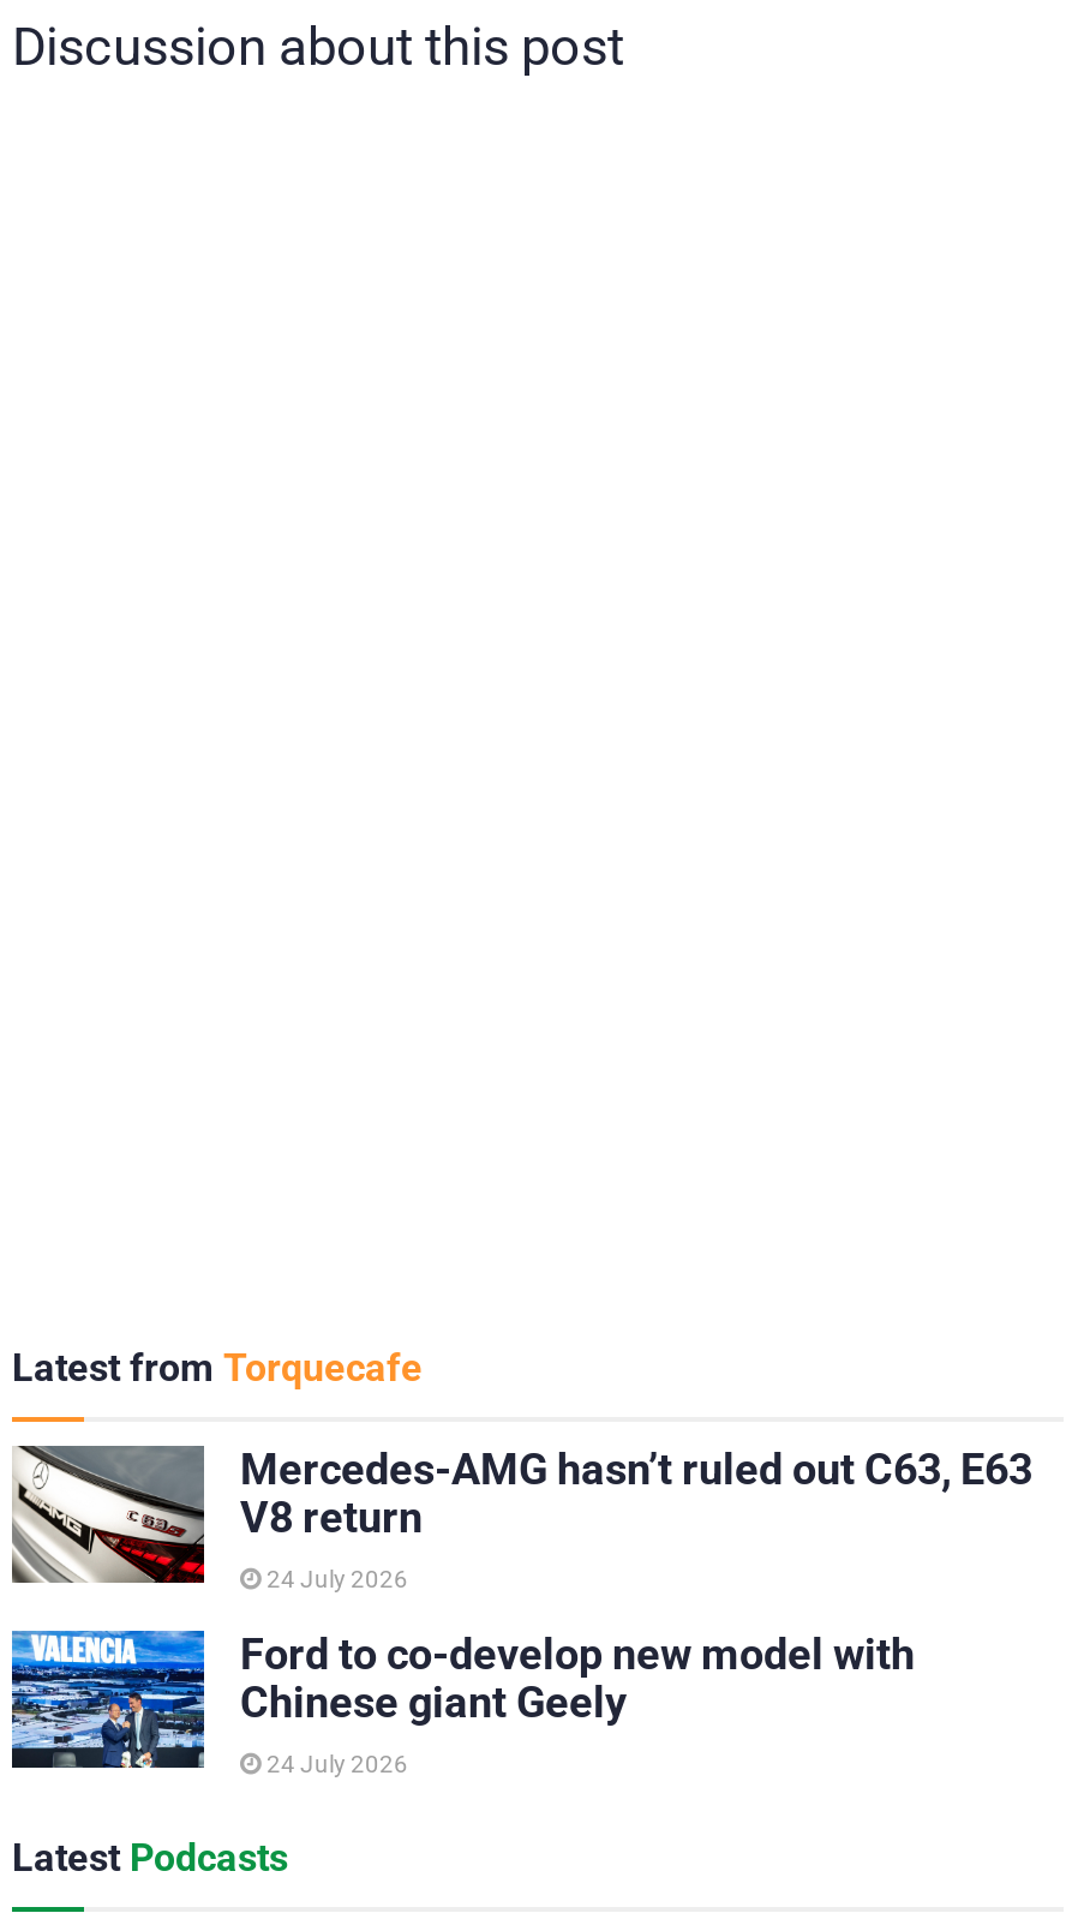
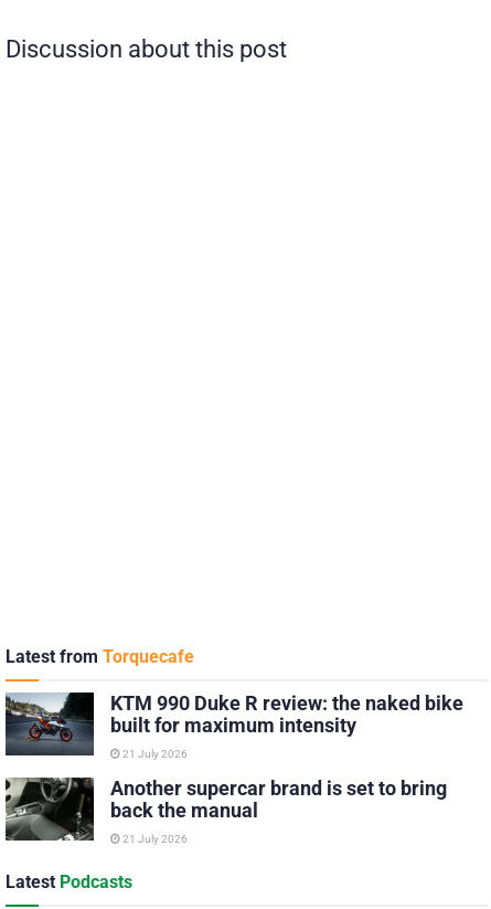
- [image]
- Mercedes-AMG hasn’t ruled out C63, E63
- V8 return
+ [image]
+ KTM 990 Duke R review: the naked bike
+ built for maximum intensity

- 24 July 2026
+ 21 July 2026

- [image]
- Ford to co-develop new model with
- Chinese giant Geely
+ [image]
+ Another supercar brand is set to bring
+ back the manual

- 24 July 2026
+ 21 July 2026
